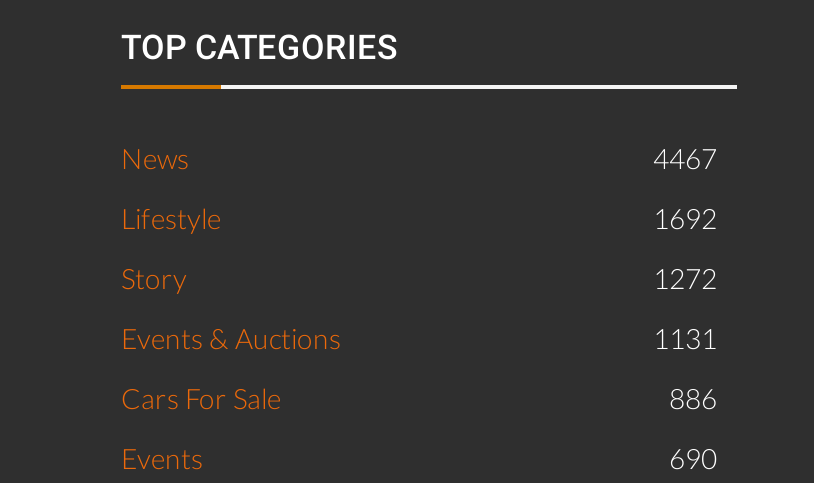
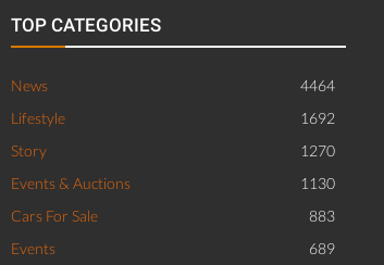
- 4467
+ 4464

- 1272
+ 1270

- 1131
+ 1130

- 886
+ 883

- 690
+ 689
